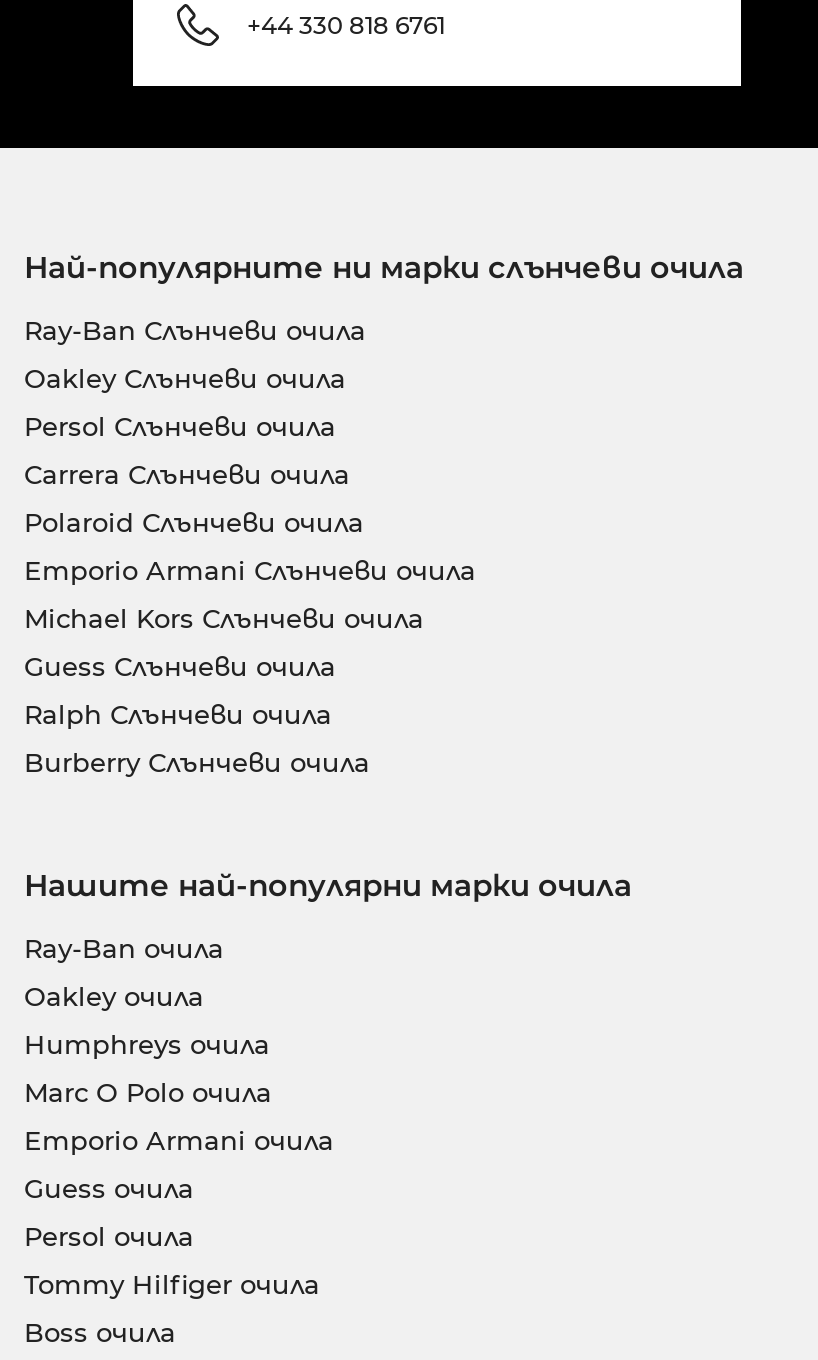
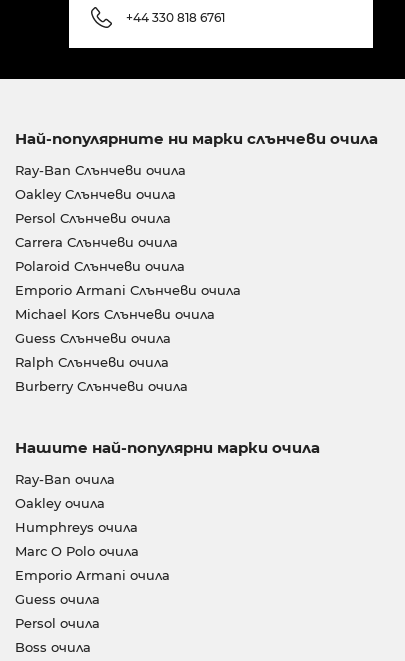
- Tommy Hilfiger очила
